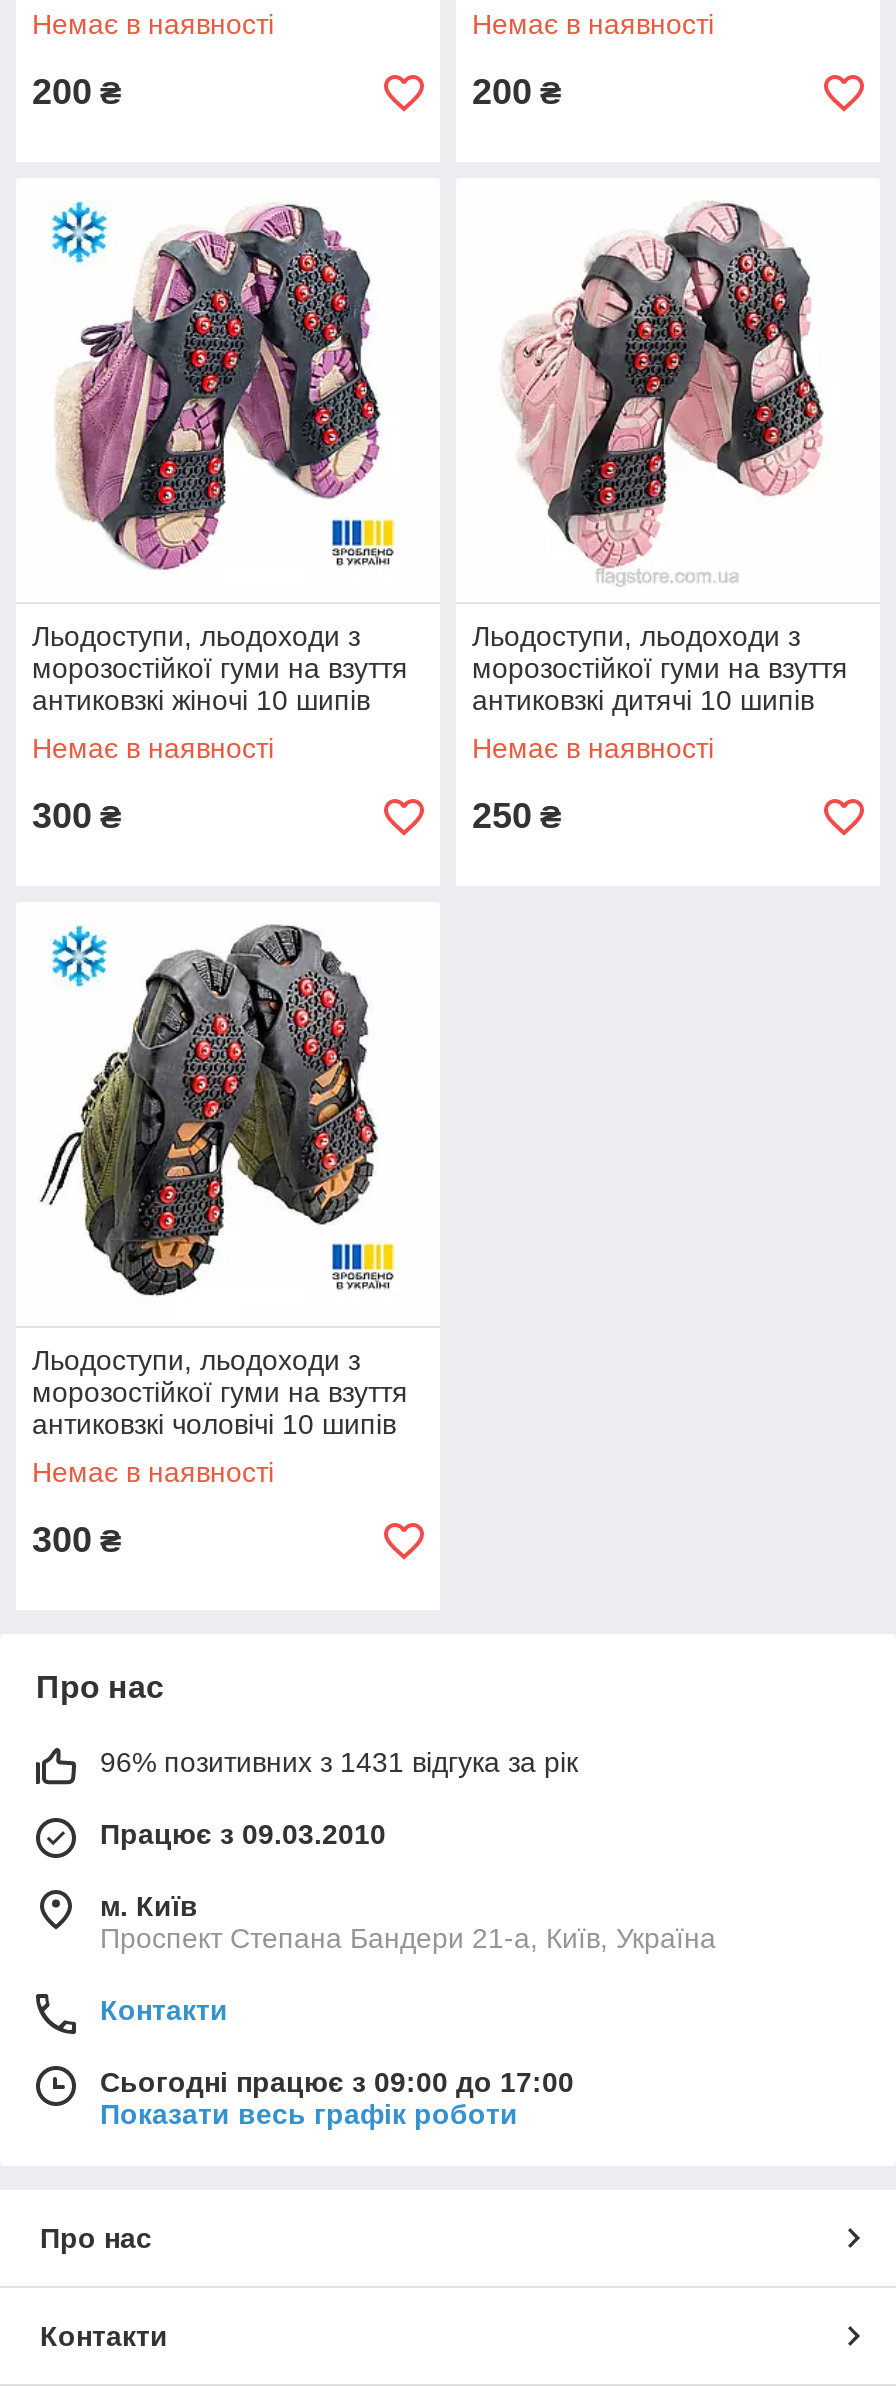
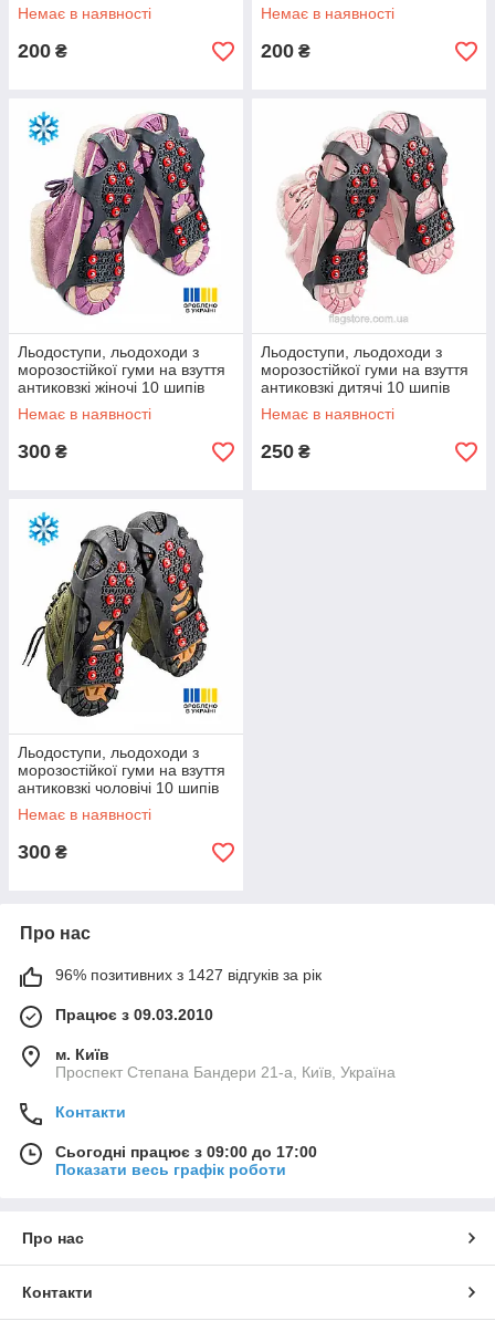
- 96% позитивних з 1431 відгука за рік
+ 96% позитивних з 1427 відгуків за рік
